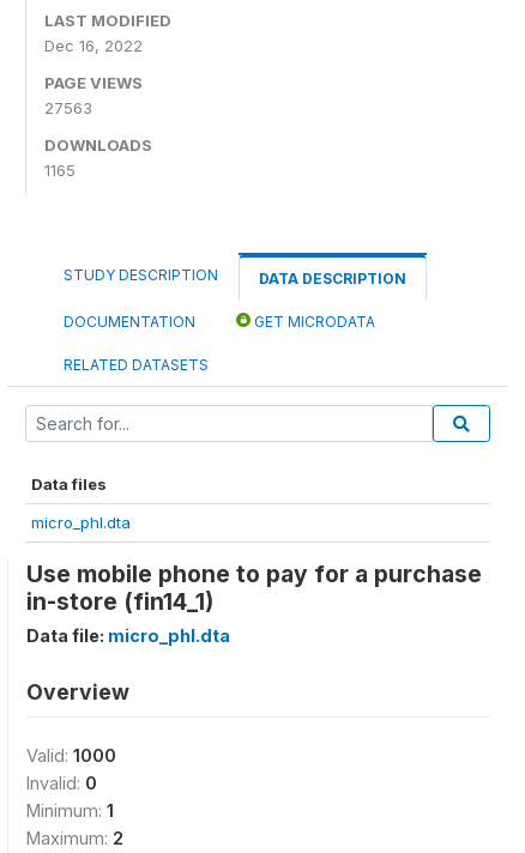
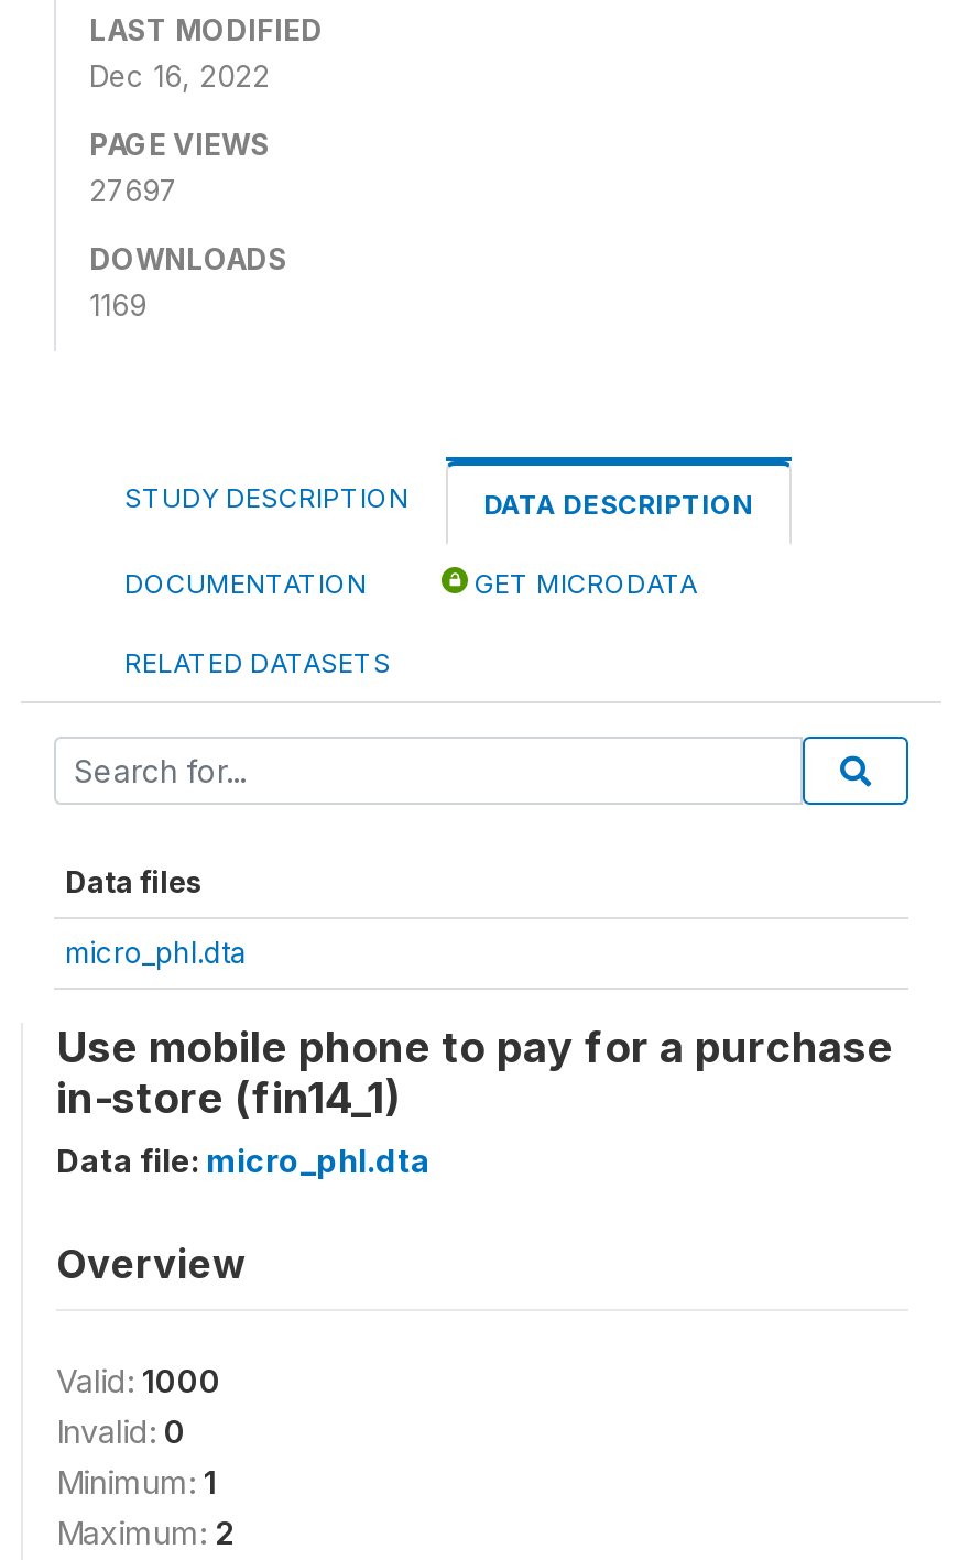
- 27563
+ 27697

- 1165
+ 1169
